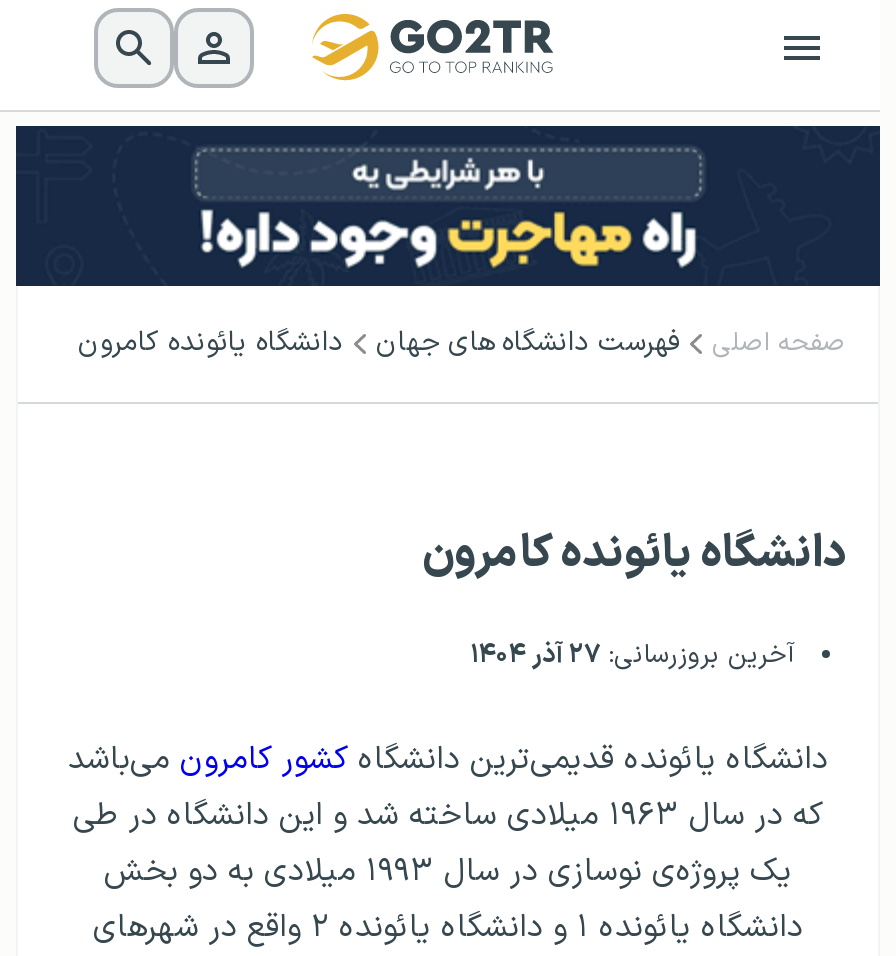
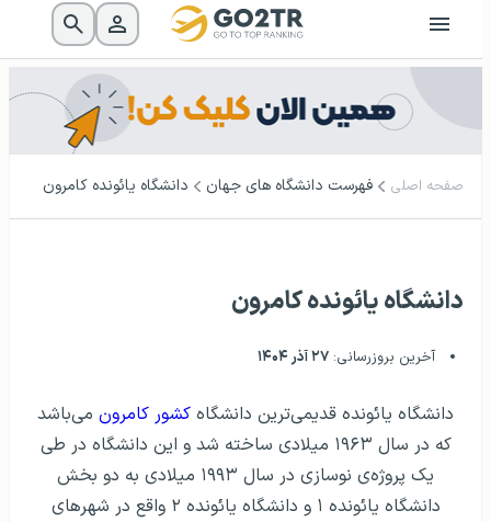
- [image]
+ [image]
